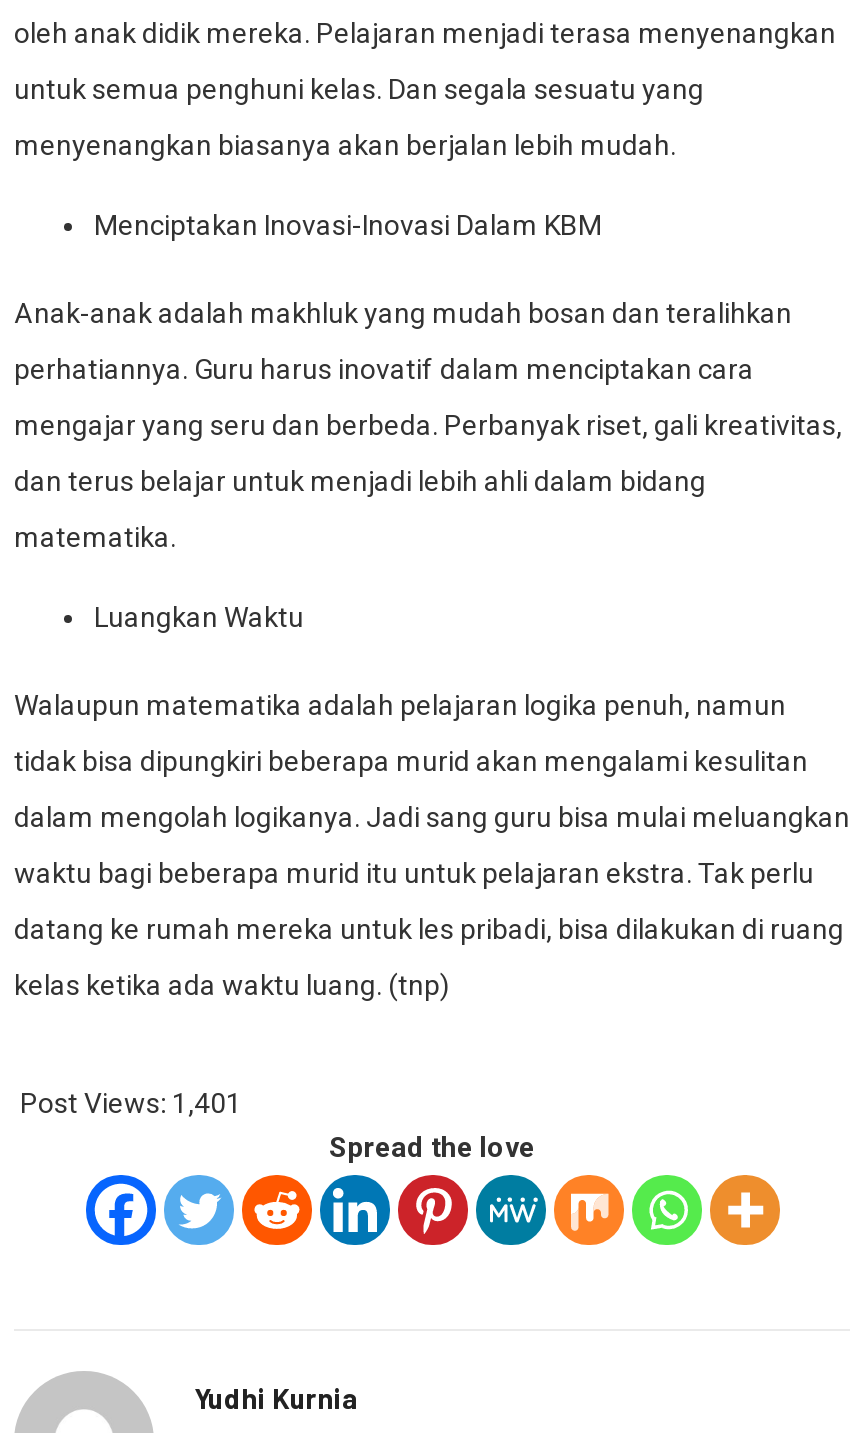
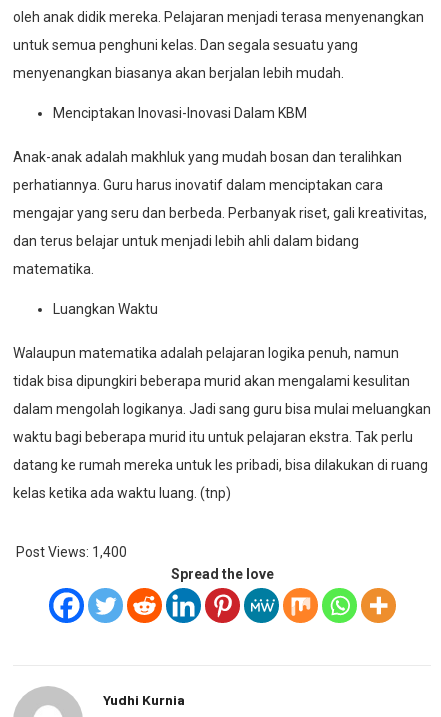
- Post Views: 1,401
+ Post Views: 1,400
